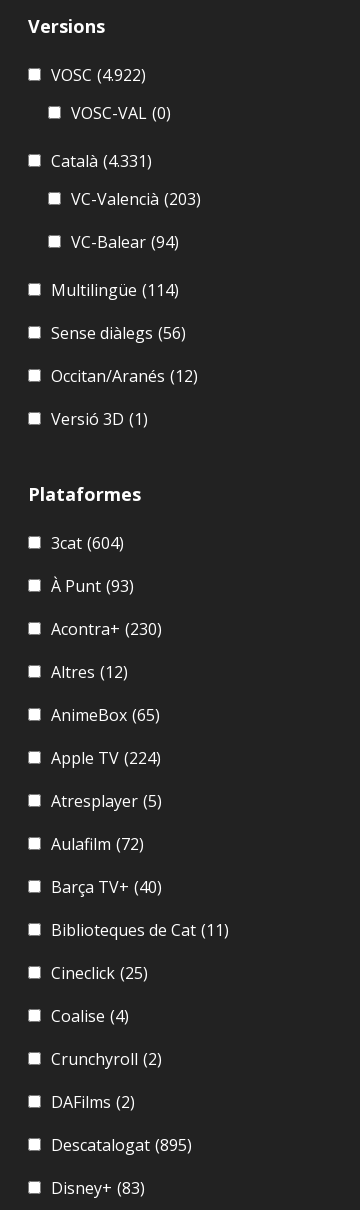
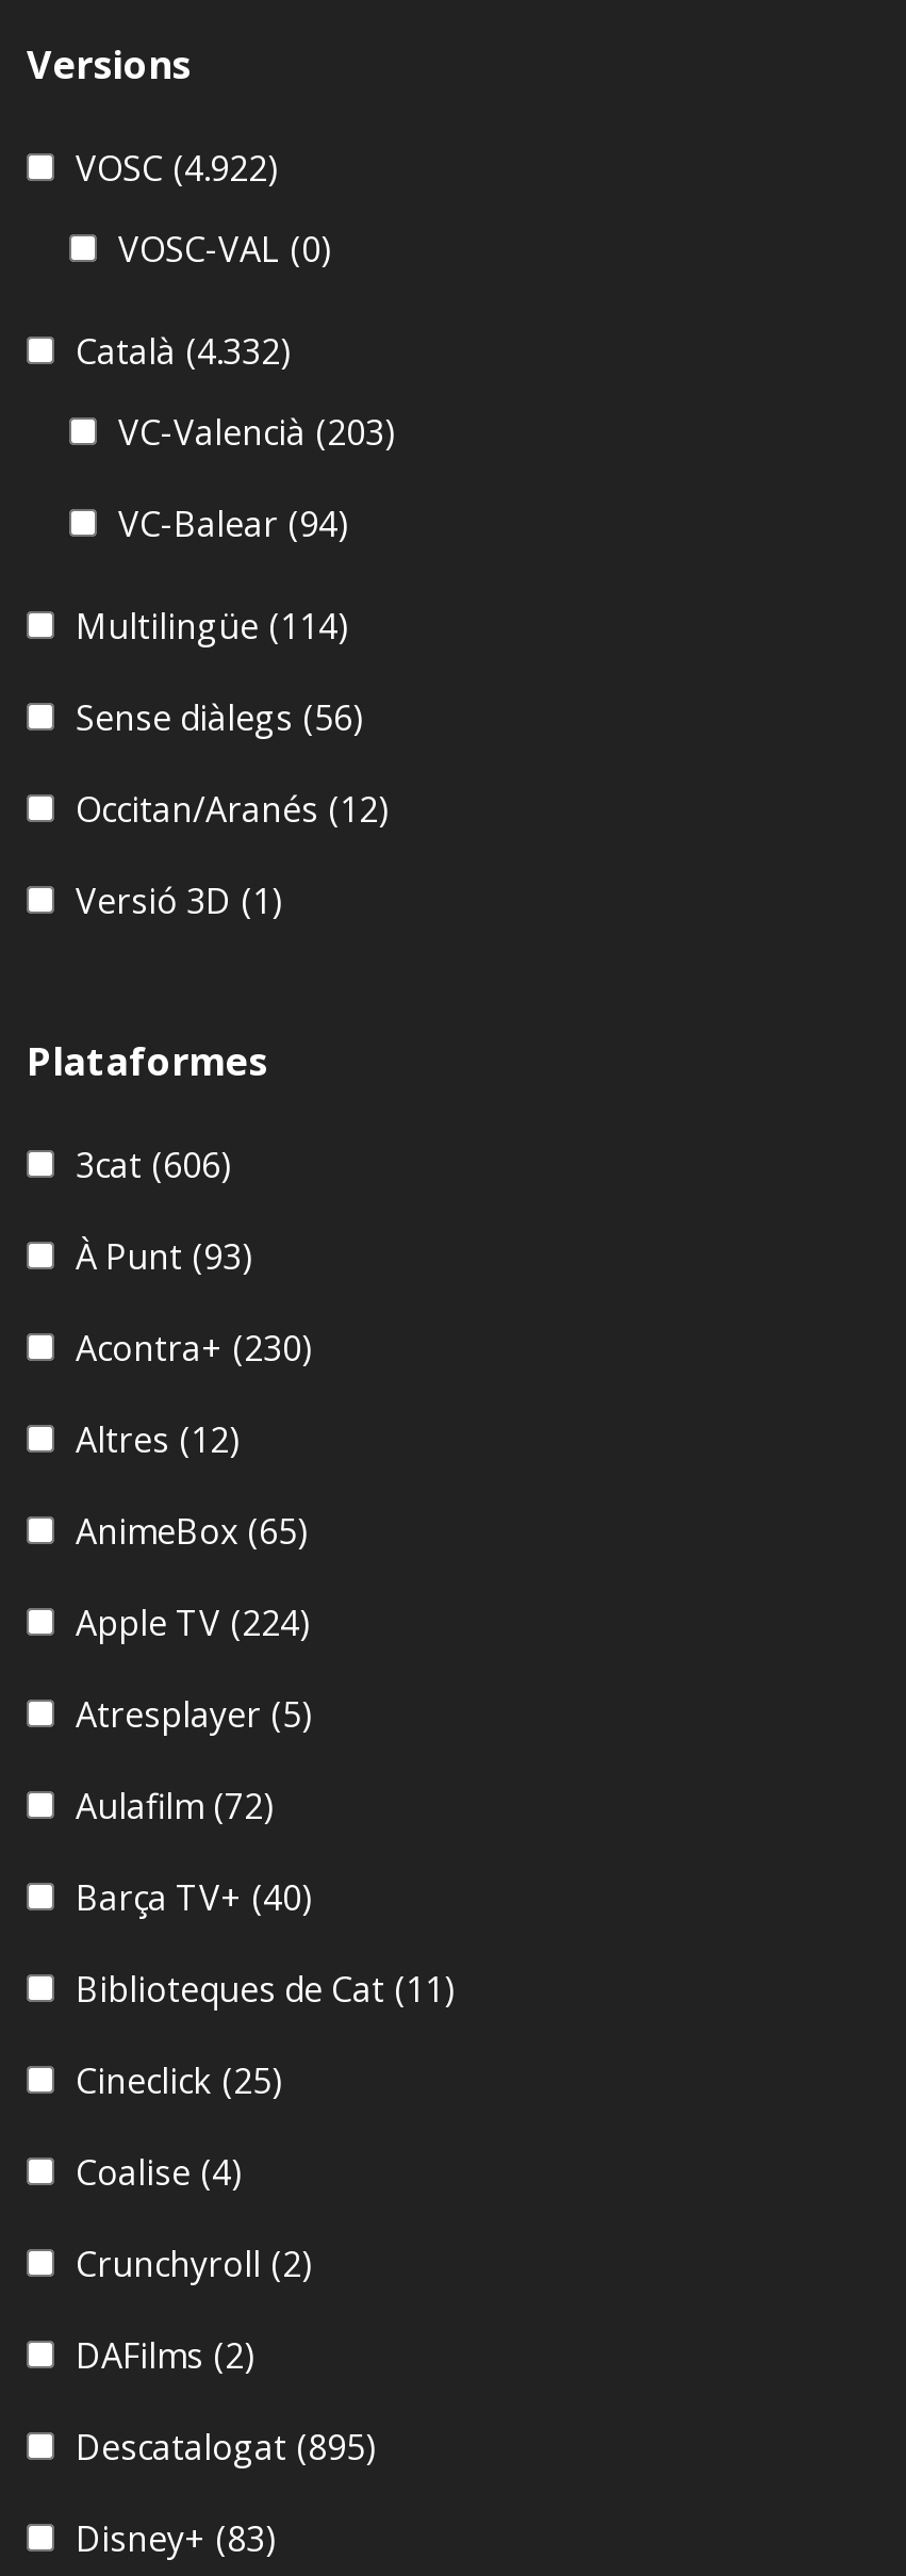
- Català (4.331)
+ Català (4.332)

- 3cat (604)
+ 3cat (606)
